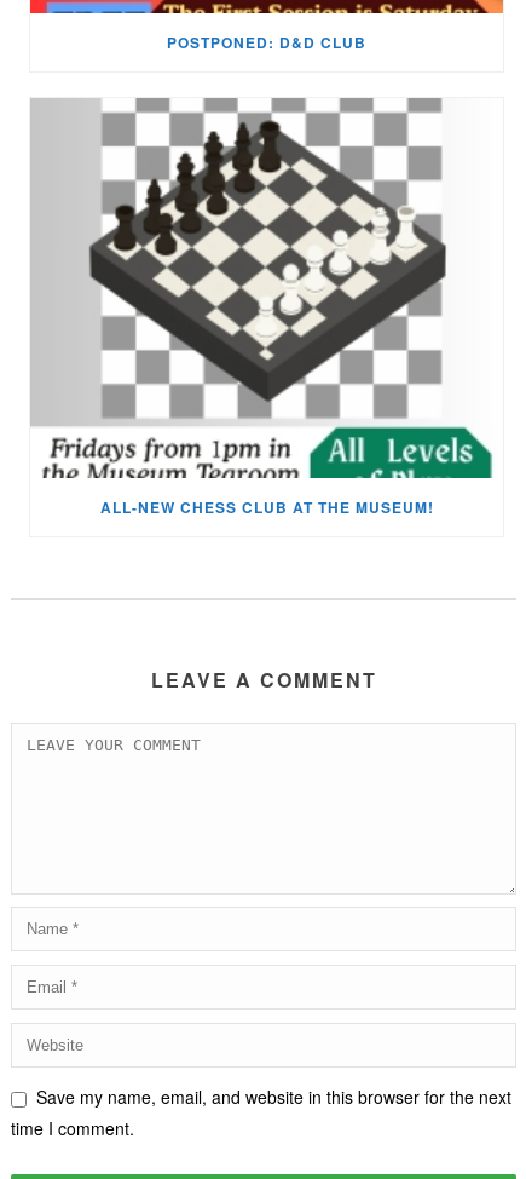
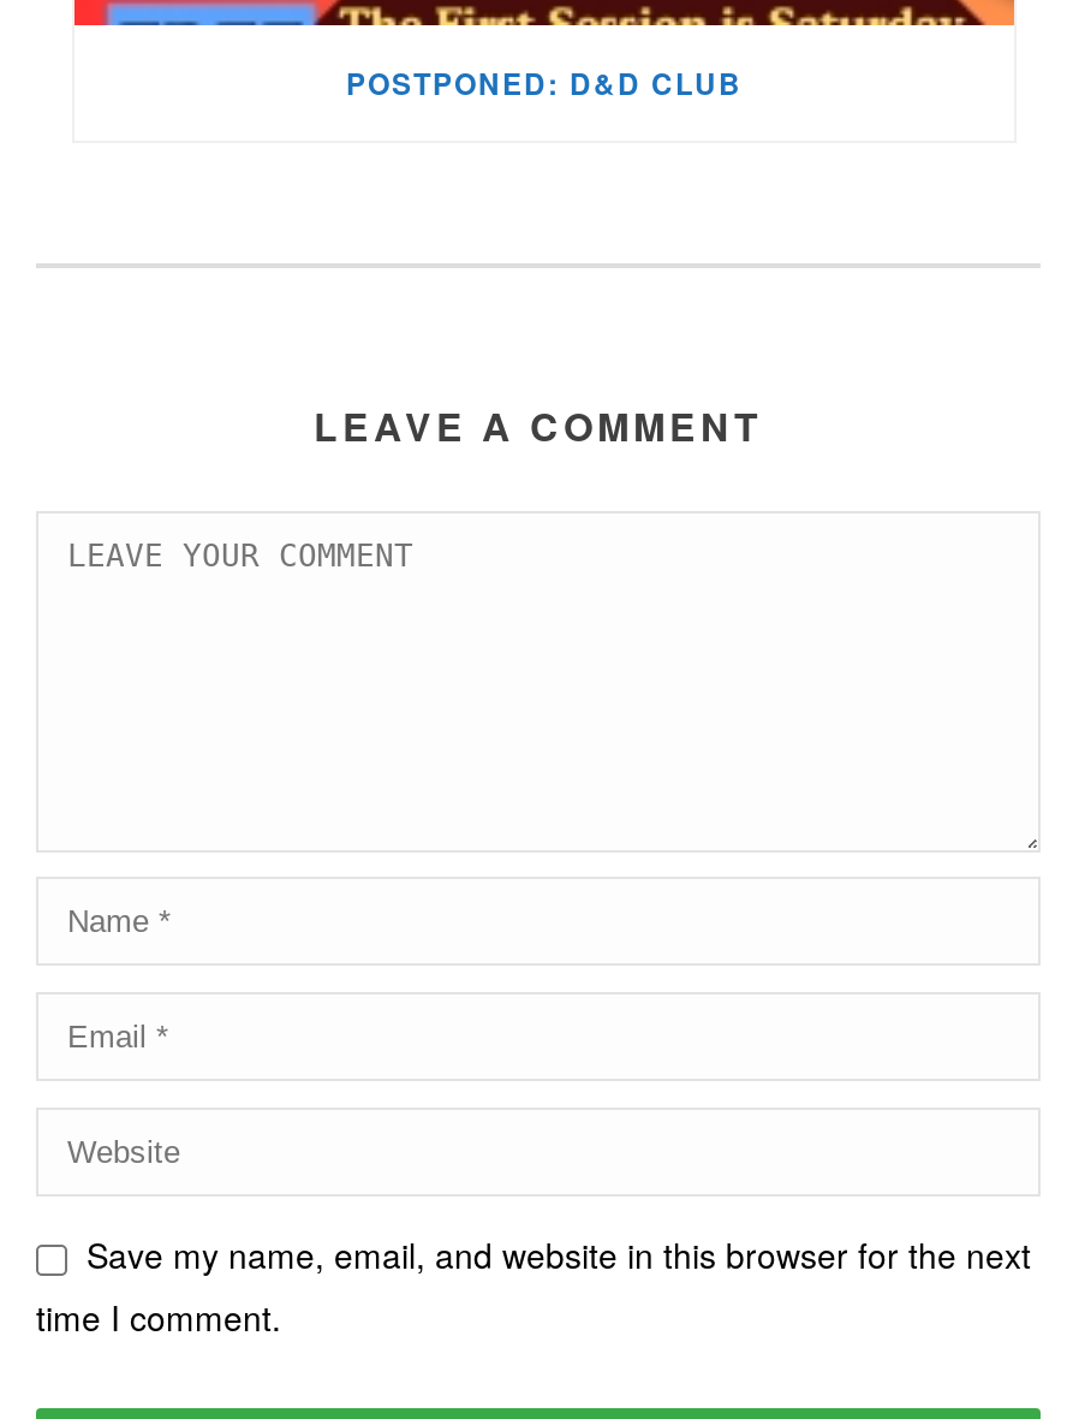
- [image]
- ALL-NEW CHESS CLUB AT THE MUSEUM!
